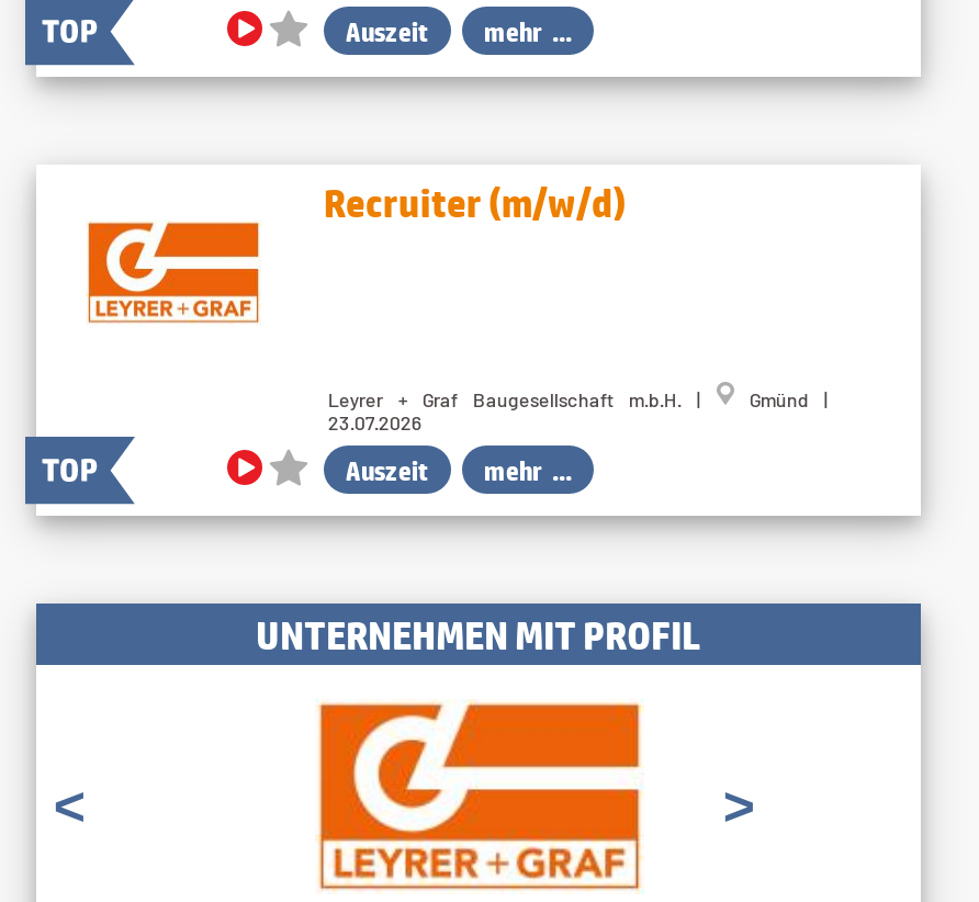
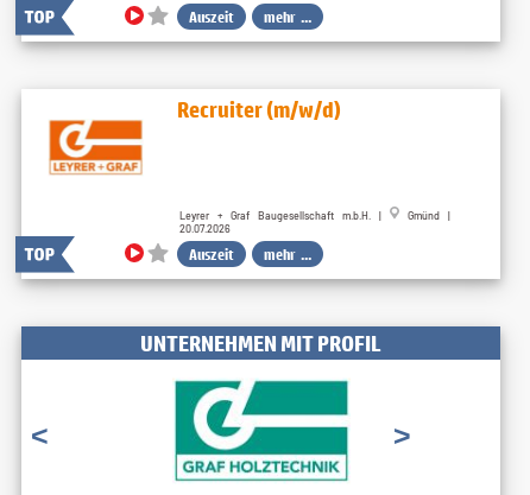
- 23.07.2026
+ 20.07.2026

- [image]
+ [image]
